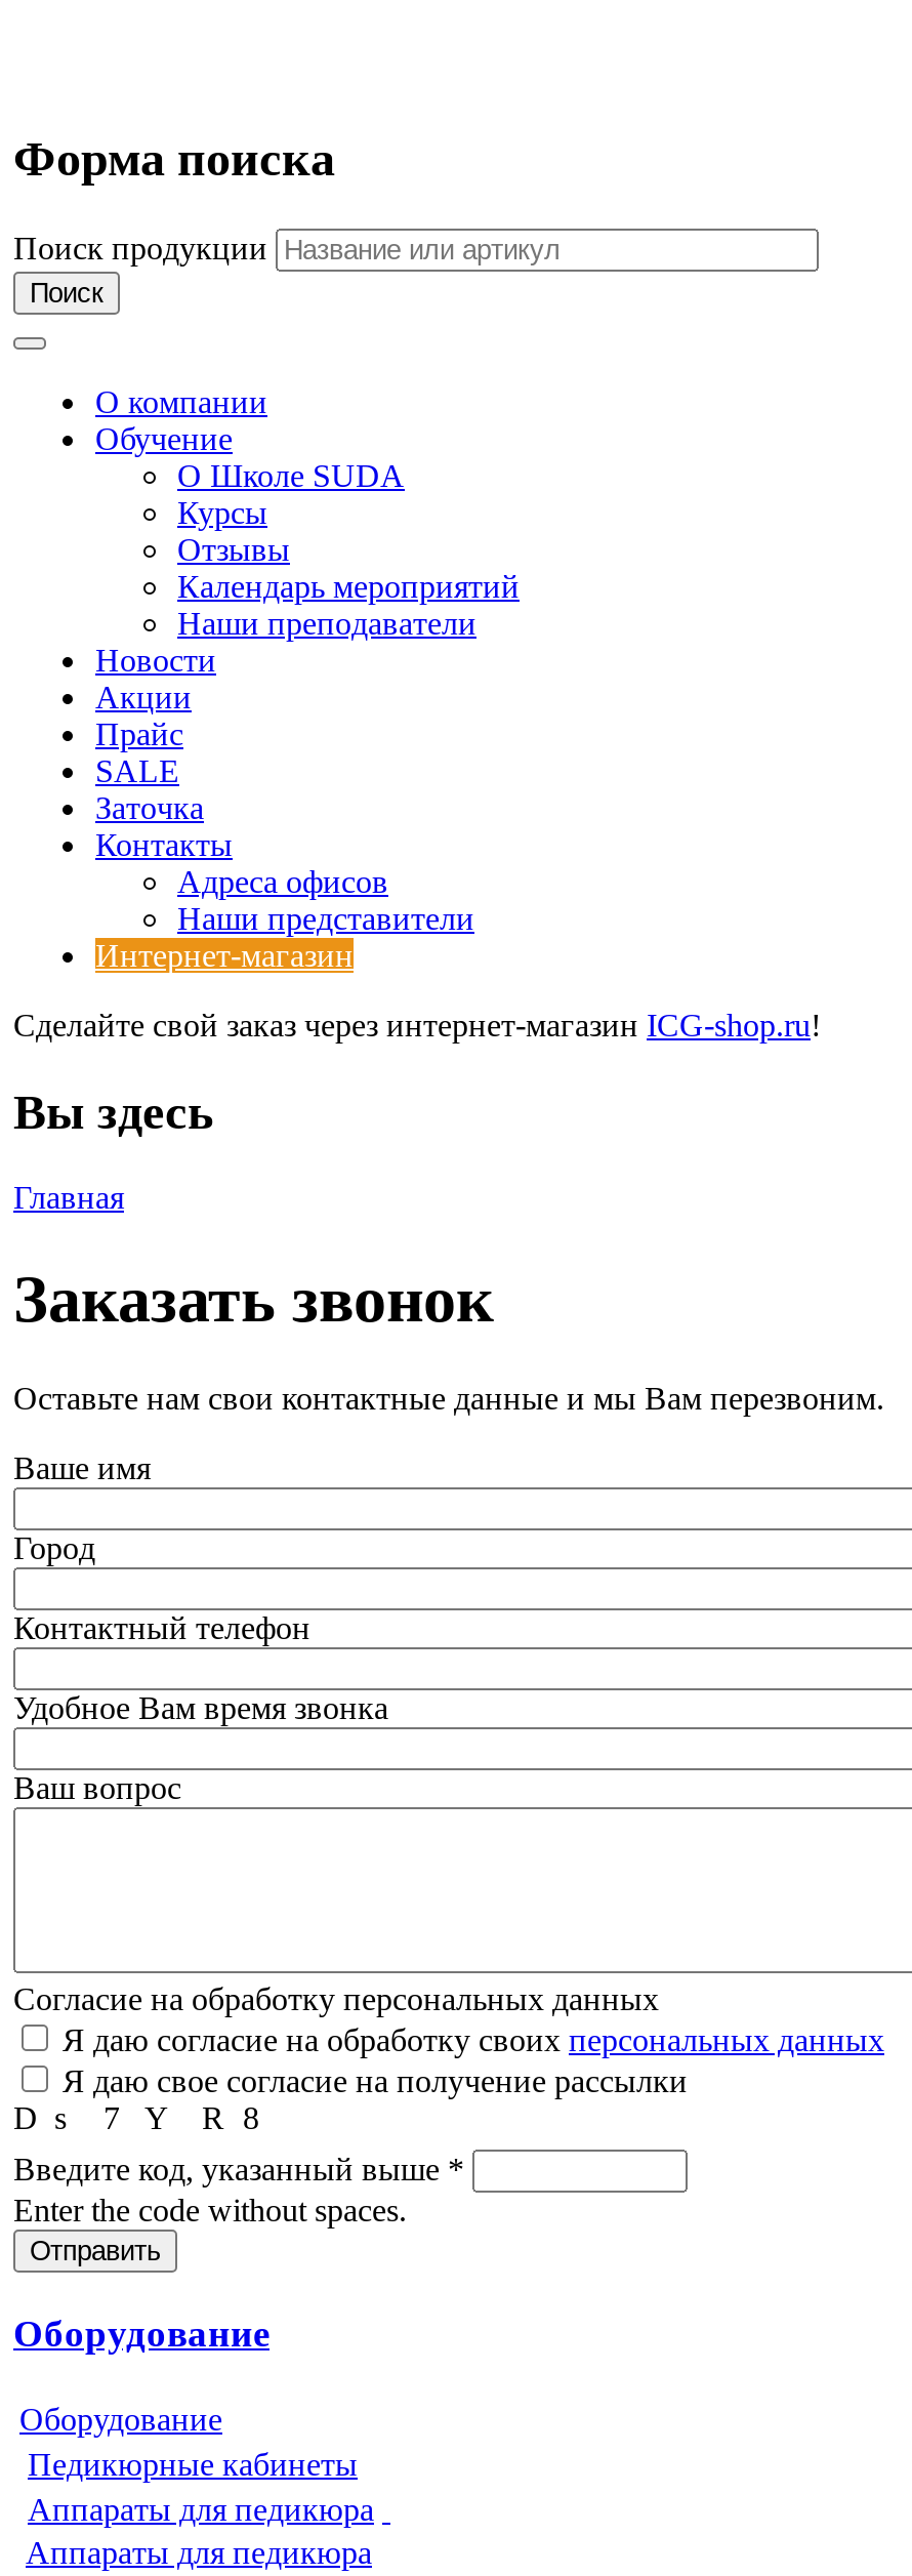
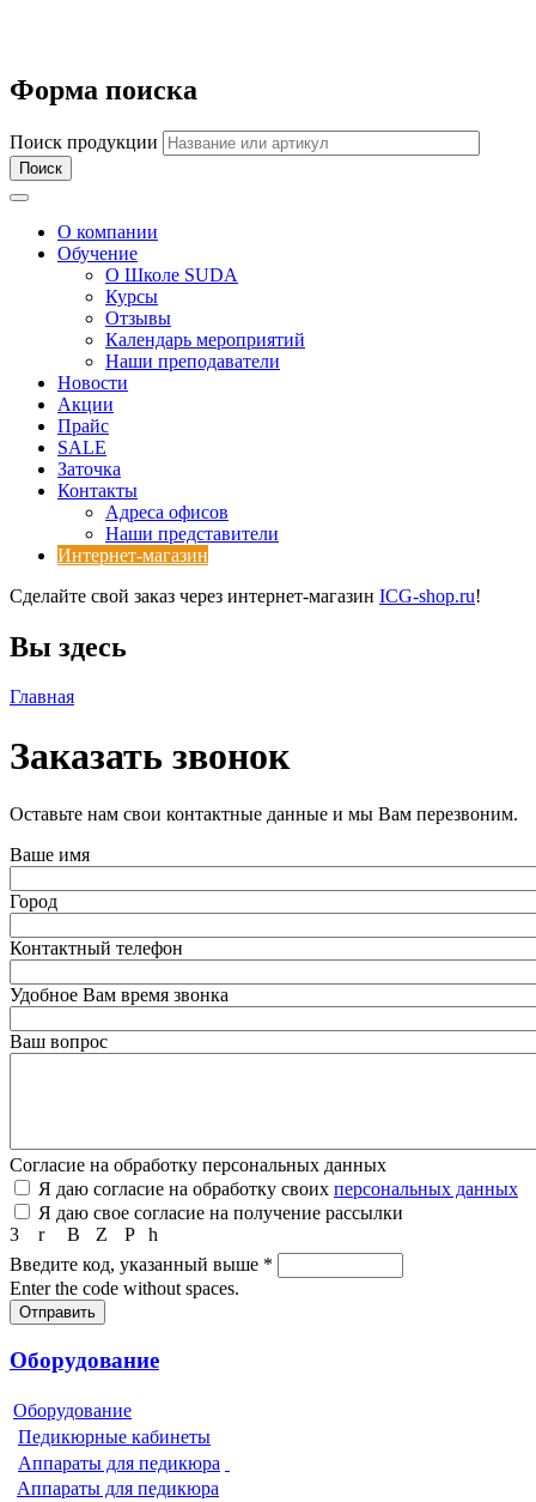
- D
- 7
- s
- Y
- R 8
+ P
+ Z
+ h
+ B
+ r
+ 3
